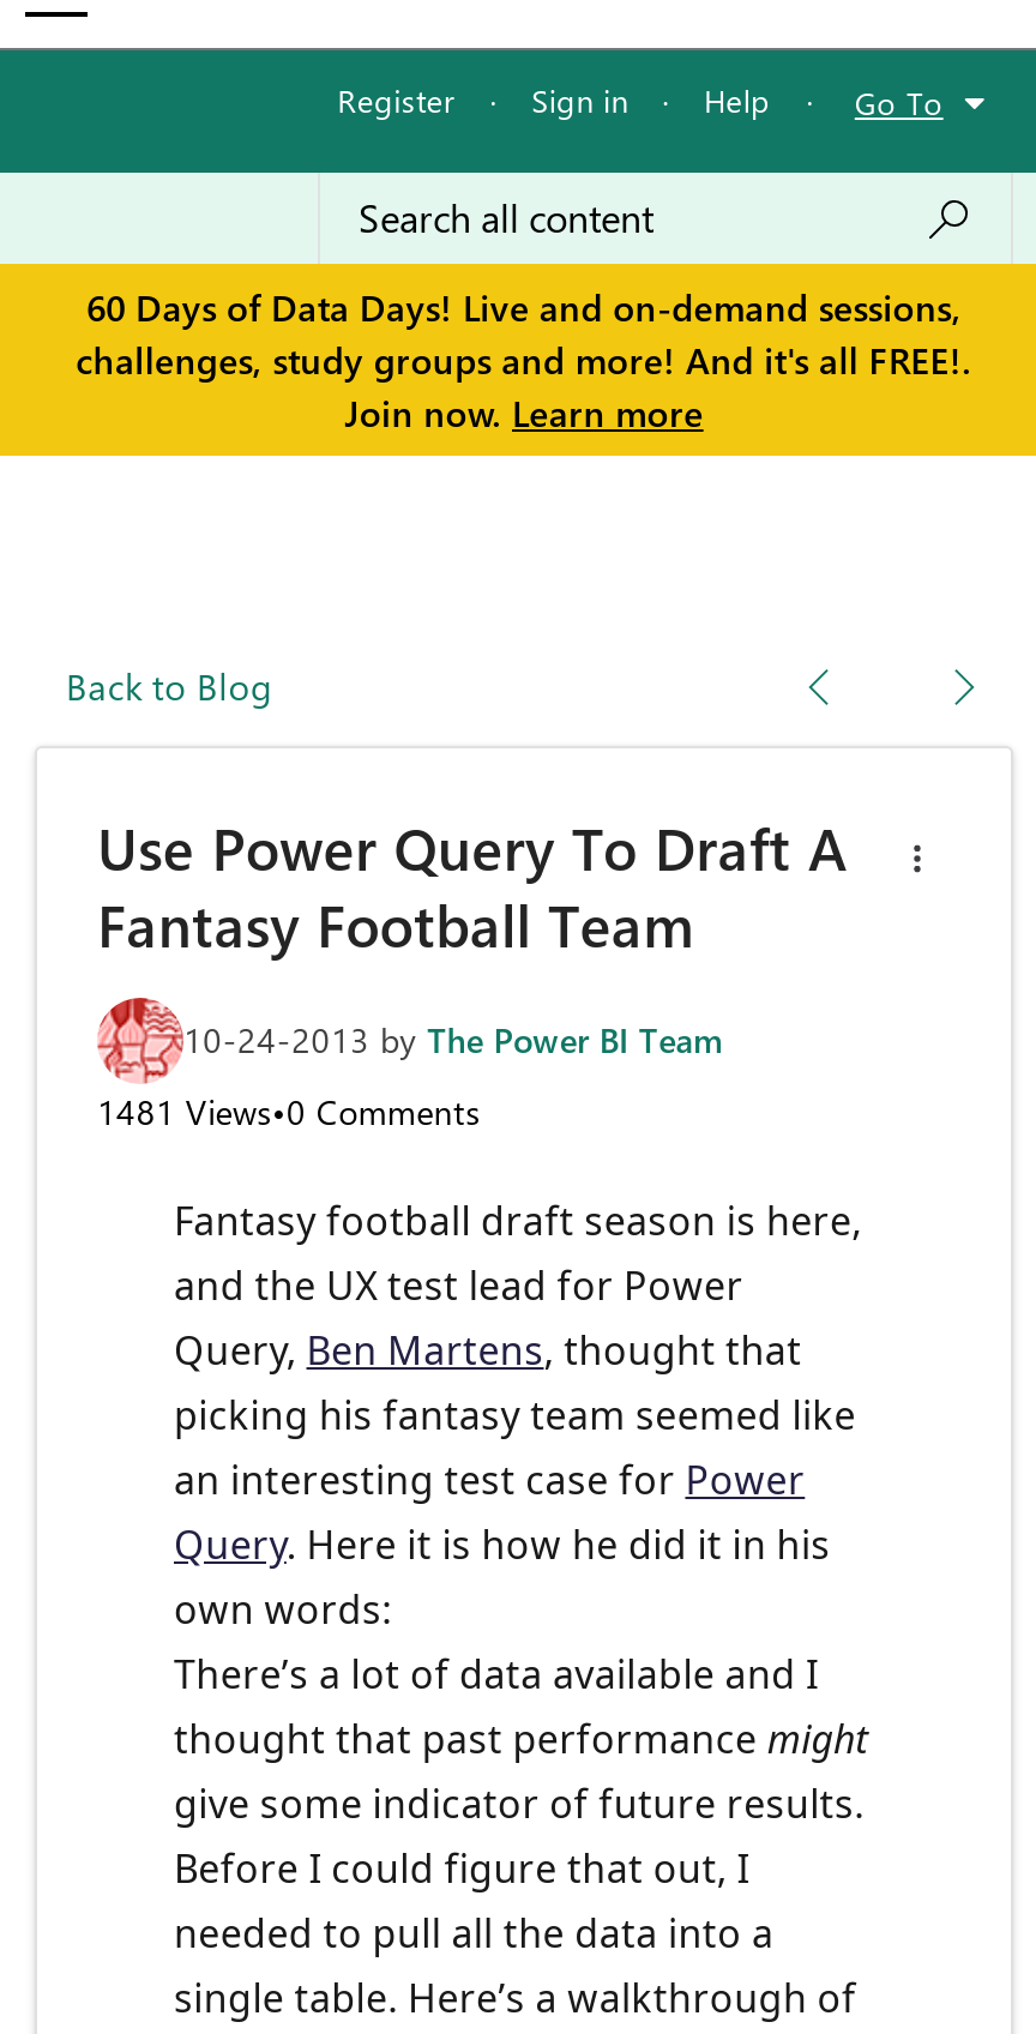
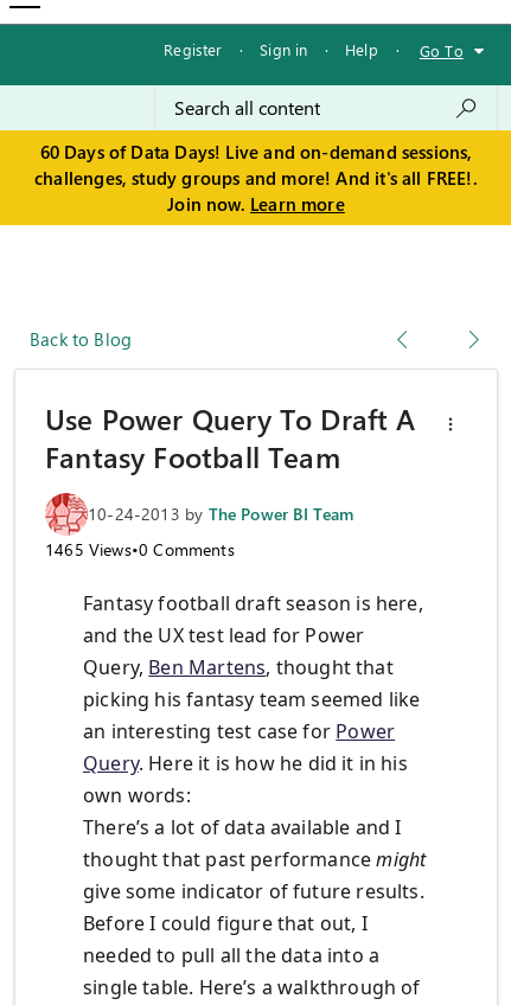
- 1481 Views•0 Comments
+ 1465 Views•0 Comments
